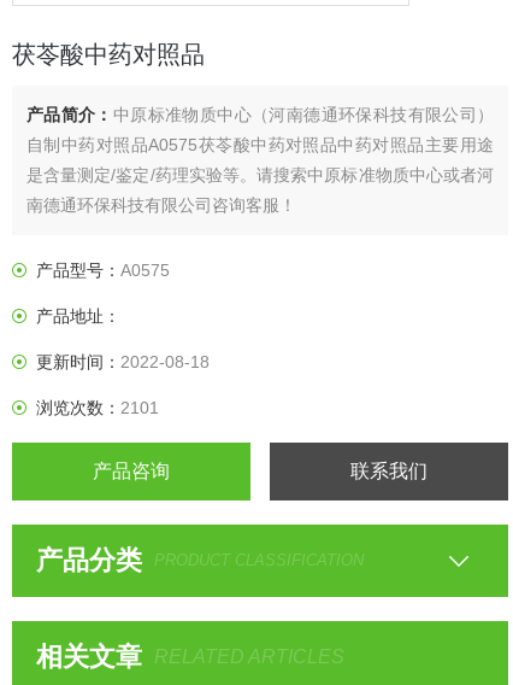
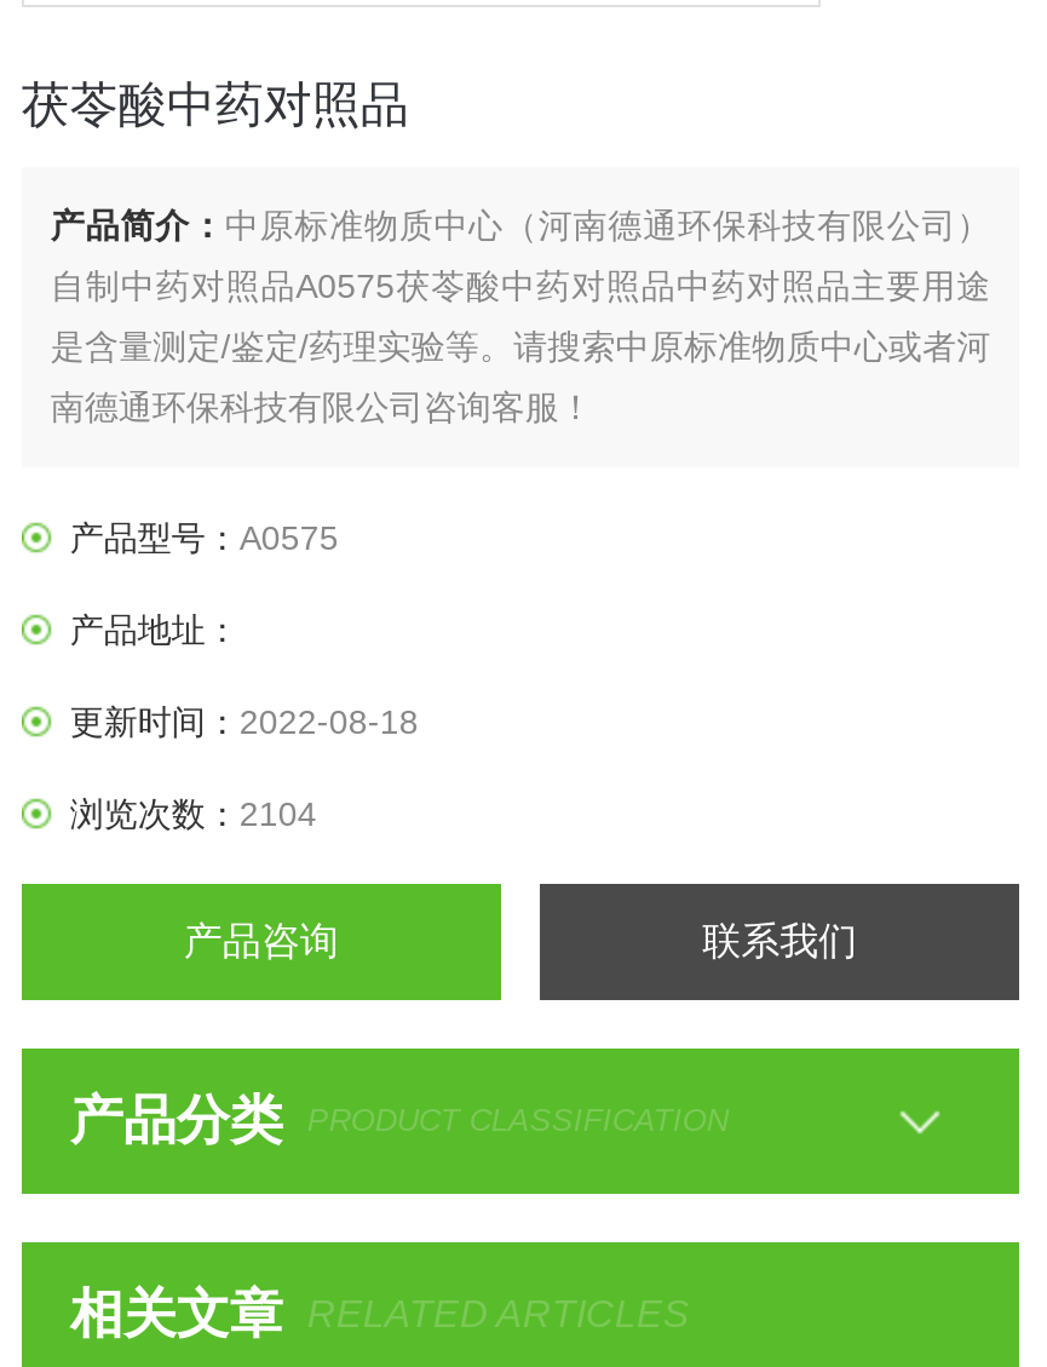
- 浏览次数：2101
+ 浏览次数：2104
